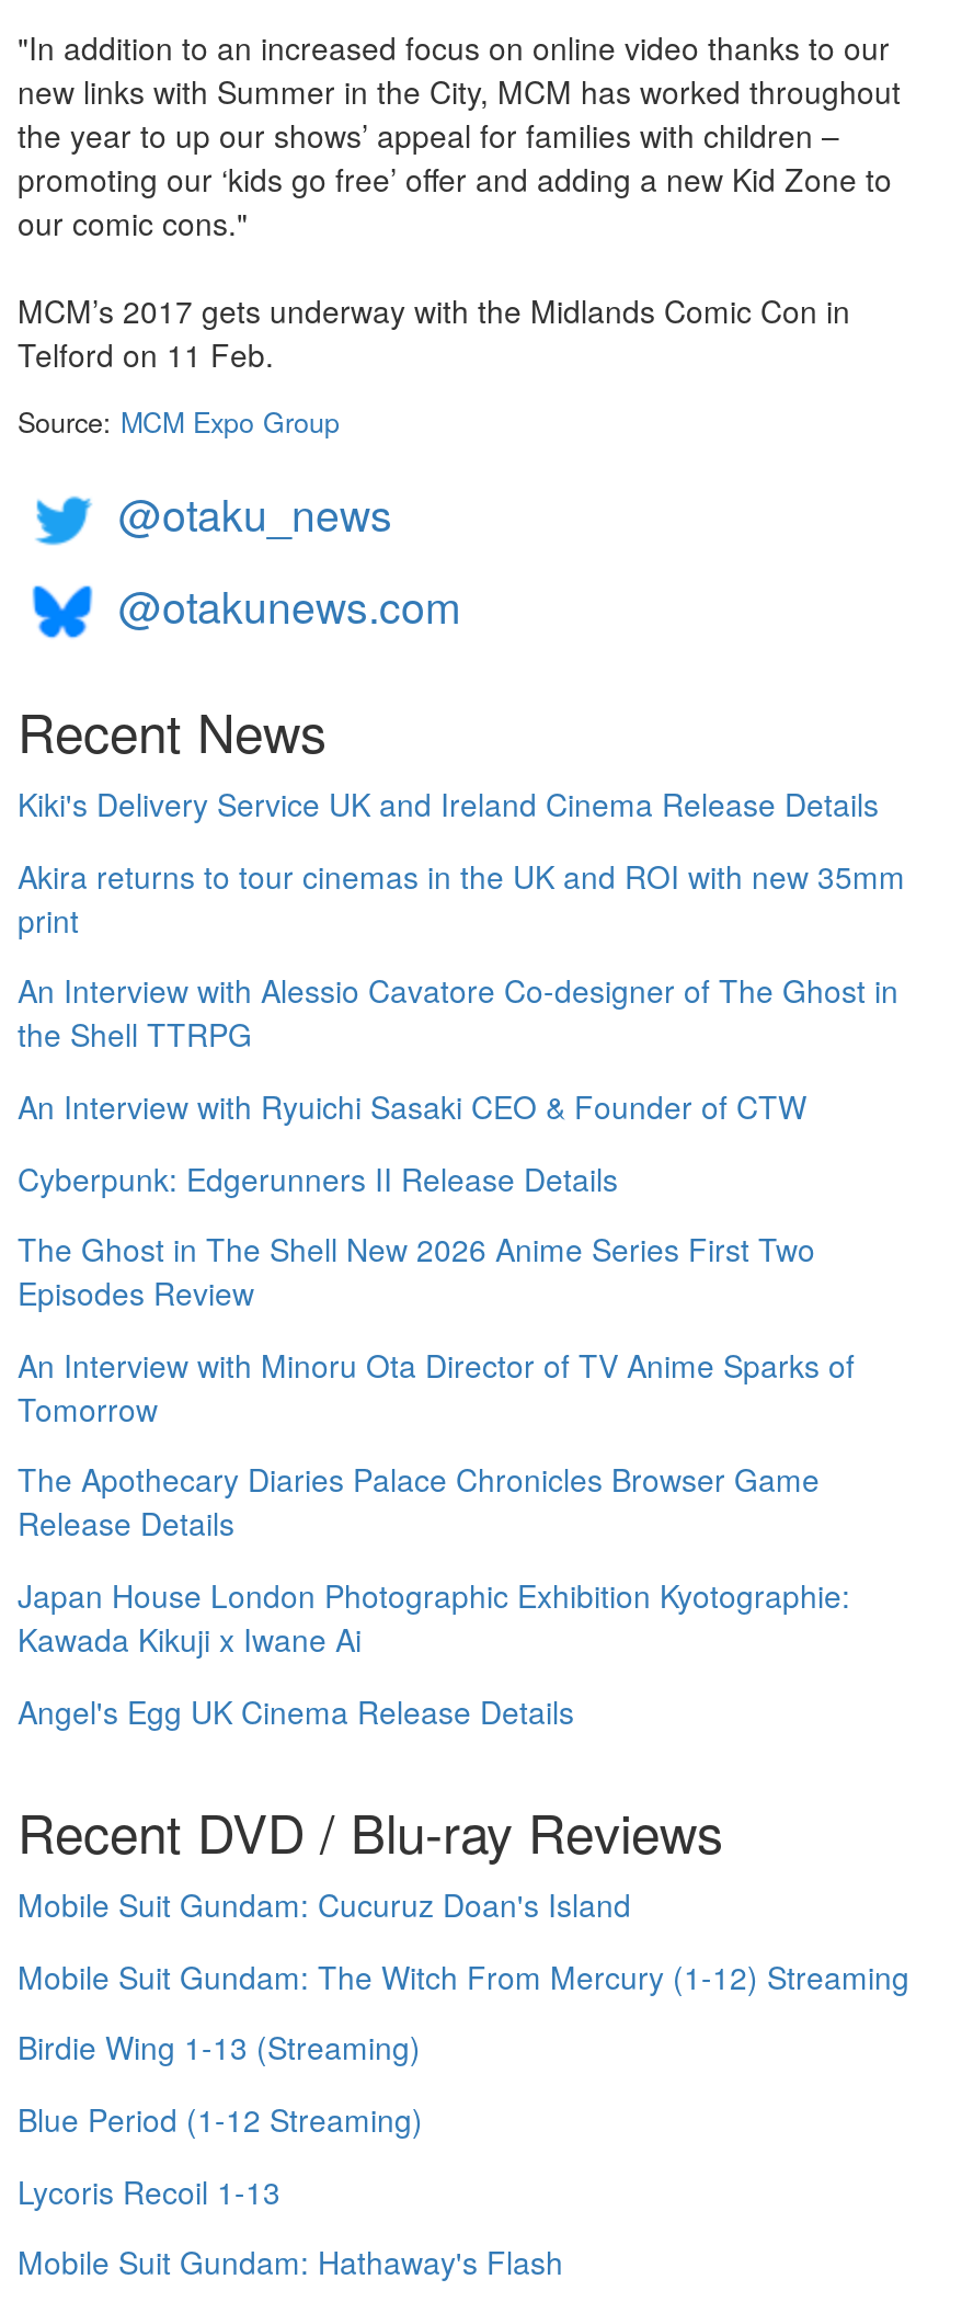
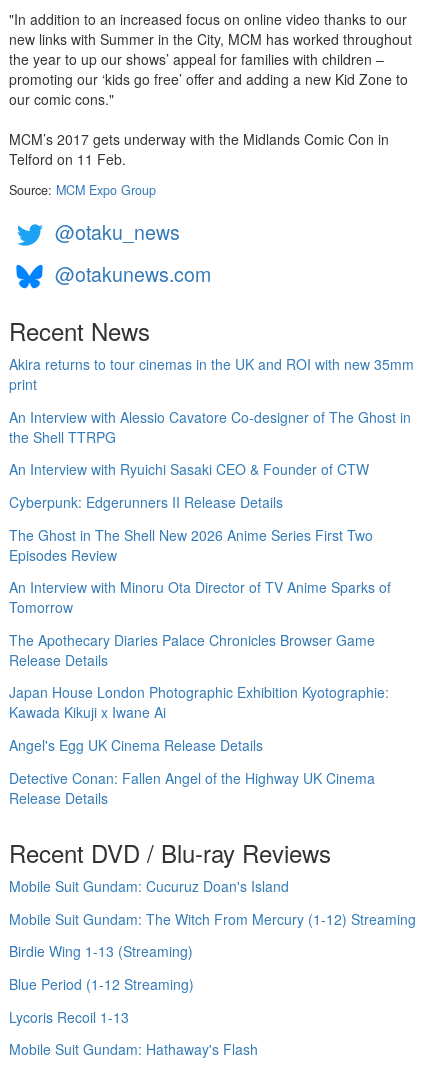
- Kiki's Delivery Service UK and Ireland Cinema Release Details

moved up: Akira returns to tour cinemas in the UK and ROI with new 35mm | print | An Interview with Alessio Cavatore Co-designer of The Ghost in | ... | Kawada Kikuji x Iwane Ai | Angel's Egg UK Cinema Release Details

+ Detective Conan: Fallen Angel of the Highway UK Cinema
+ Release Details
